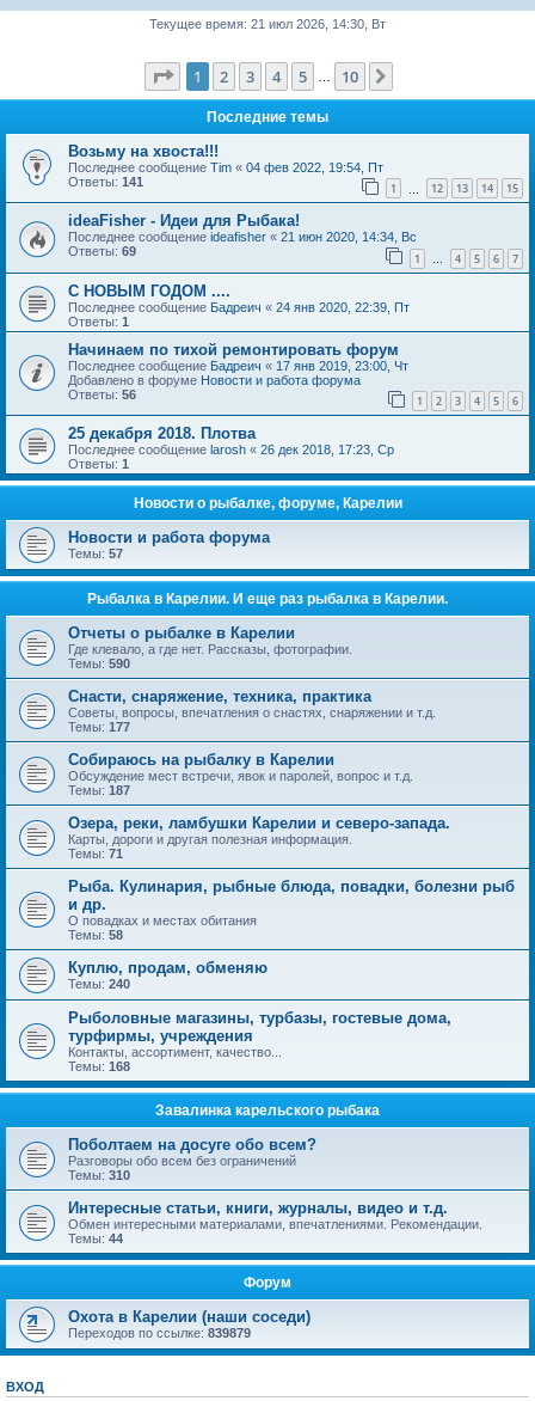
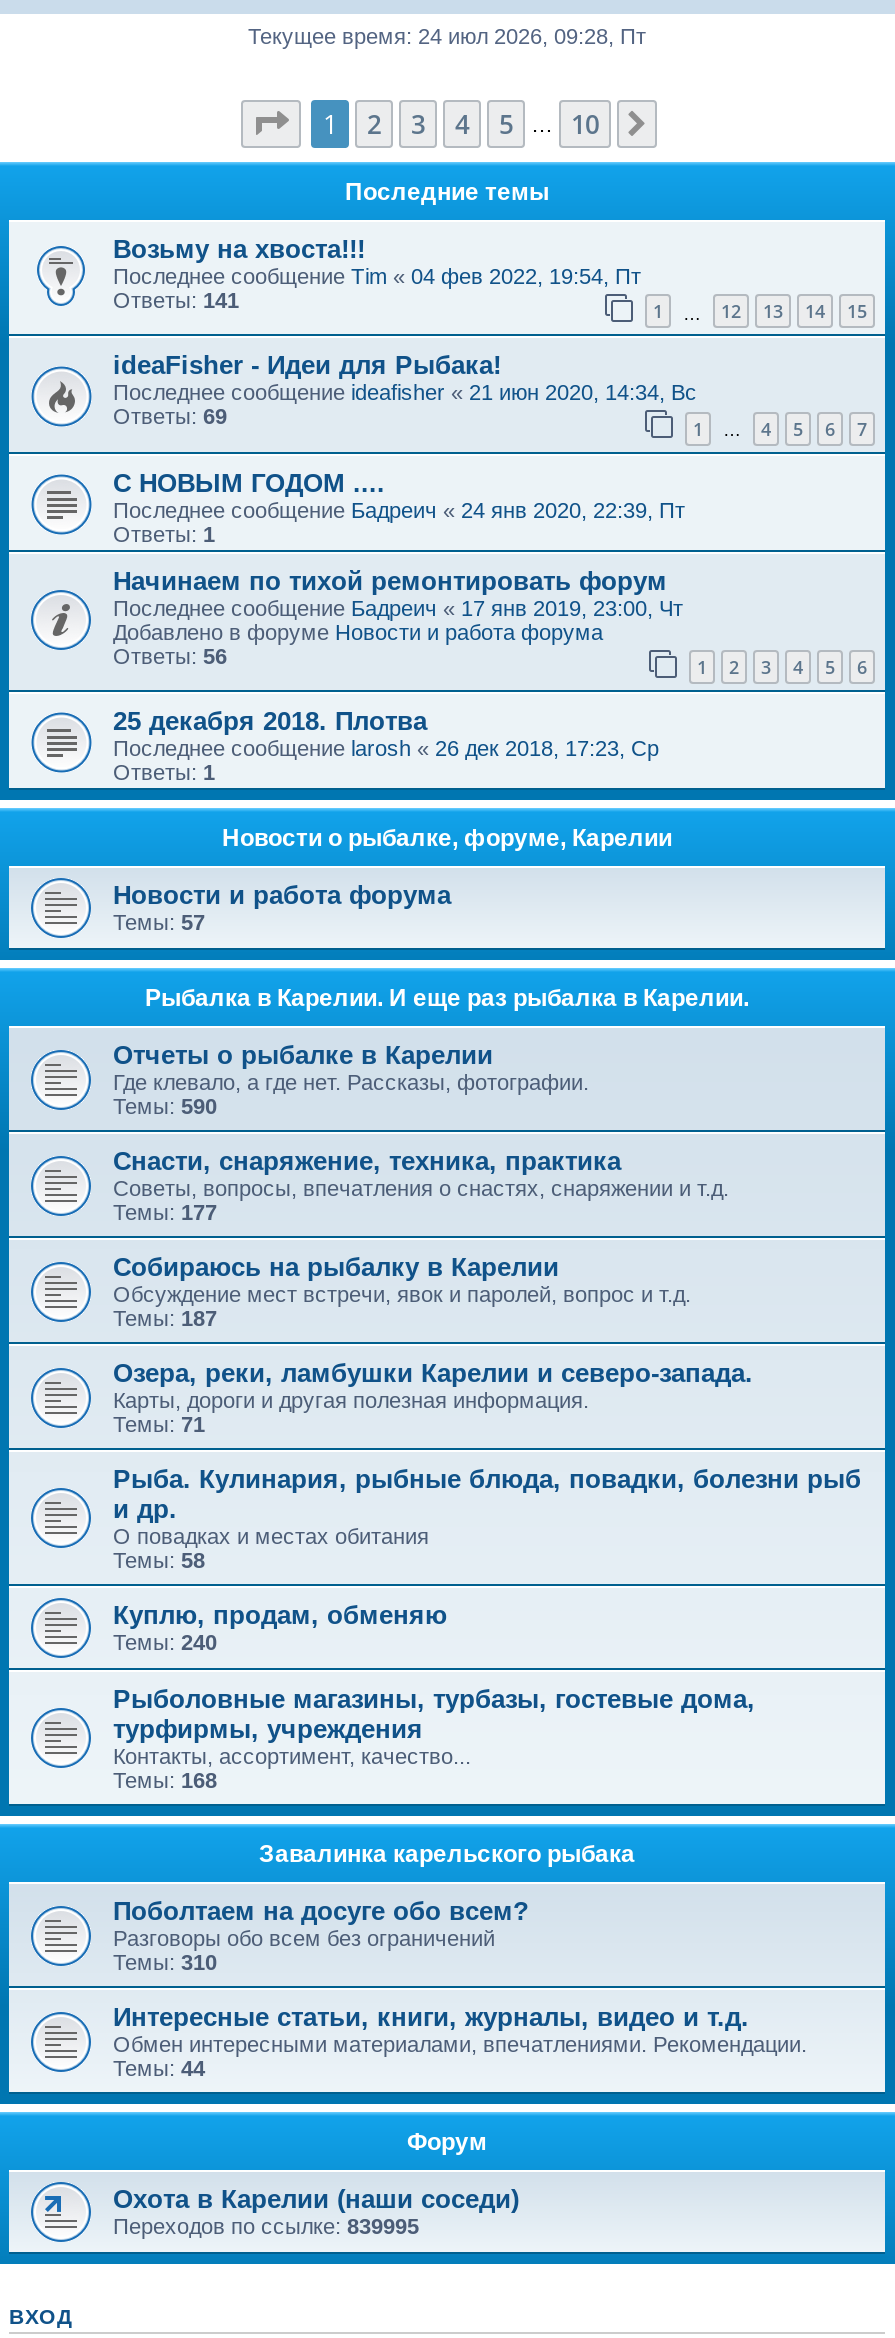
- Текущее время: 21 июл 2026, 14:30, Вт
+ Текущее время: 24 июл 2026, 09:28, Пт

- Переходов по ссылке:839879
+ Переходов по ссылке:839995
